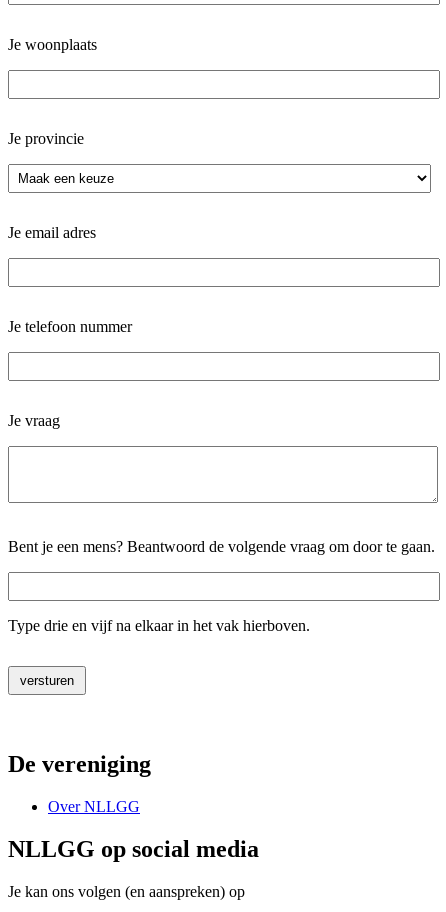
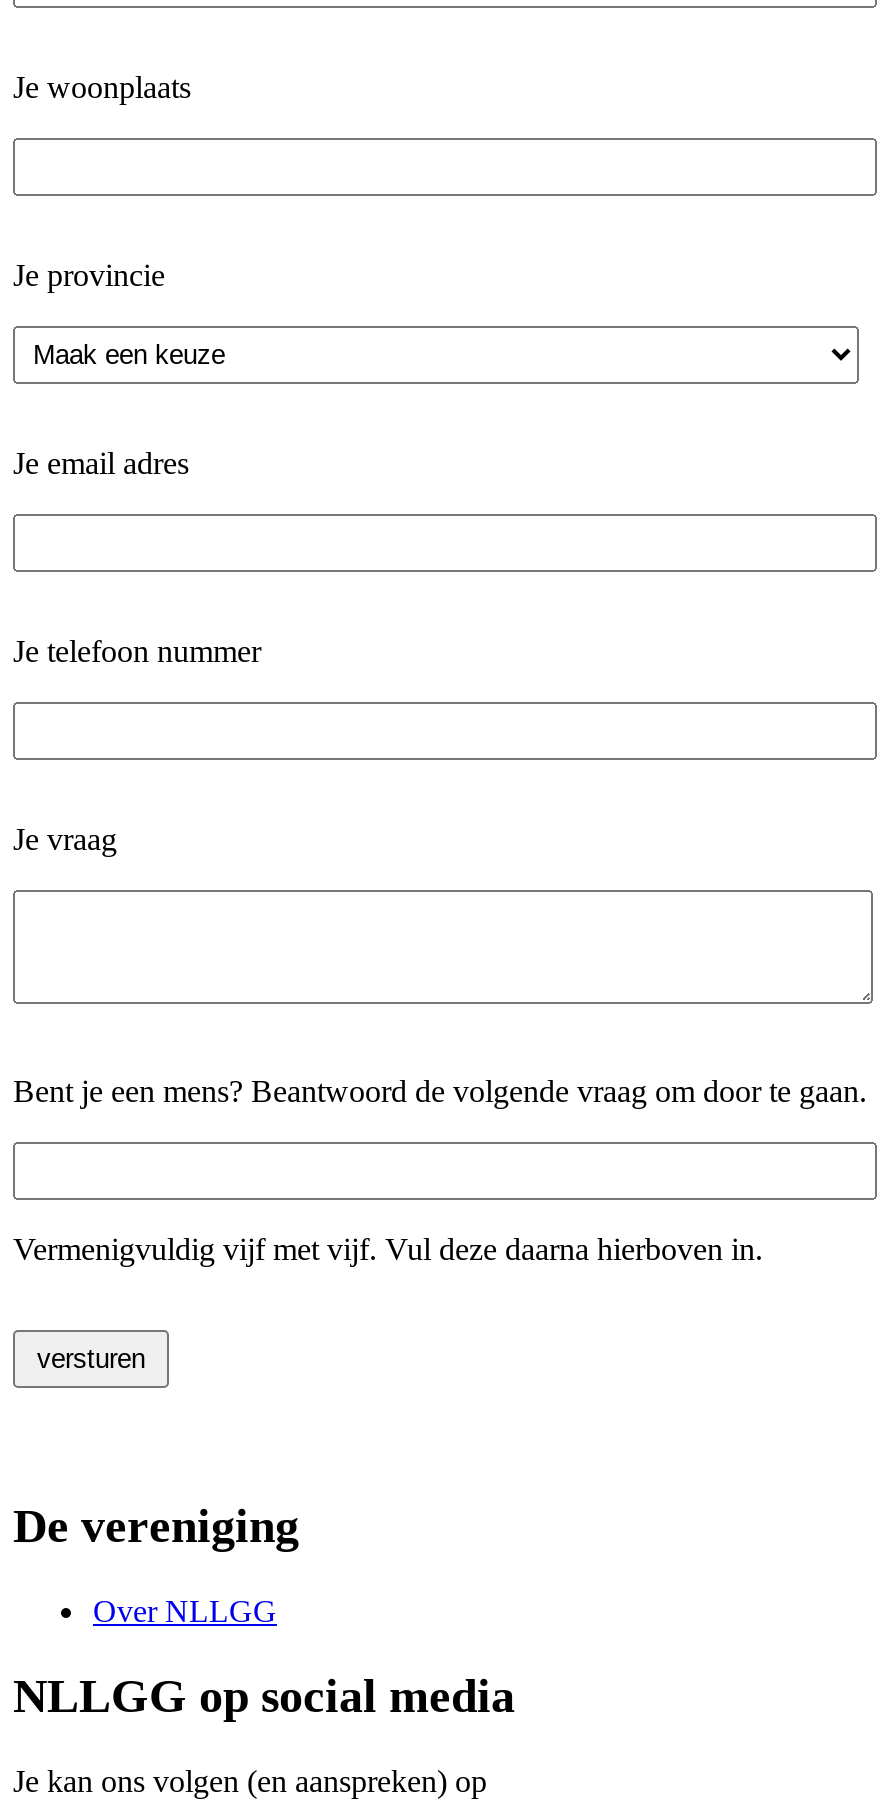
- Type drie en vijf na elkaar in het vak hierboven.
+ Vermenigvuldig vijf met vijf. Vul deze daarna hierboven in.
